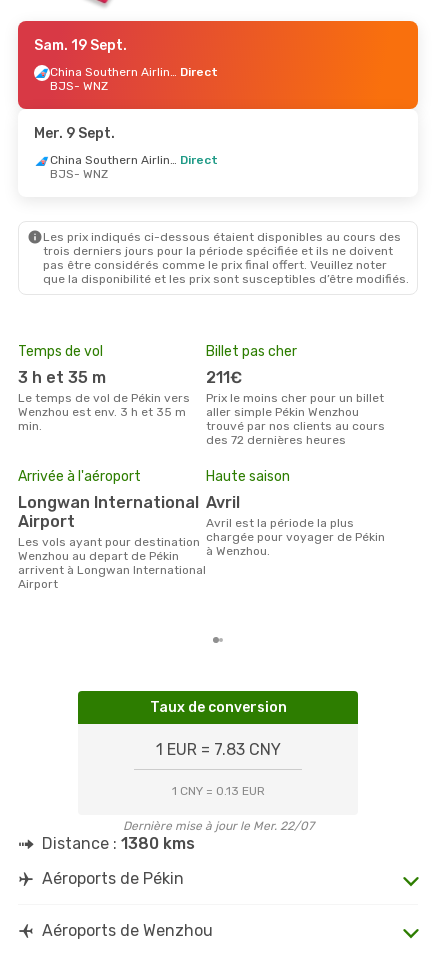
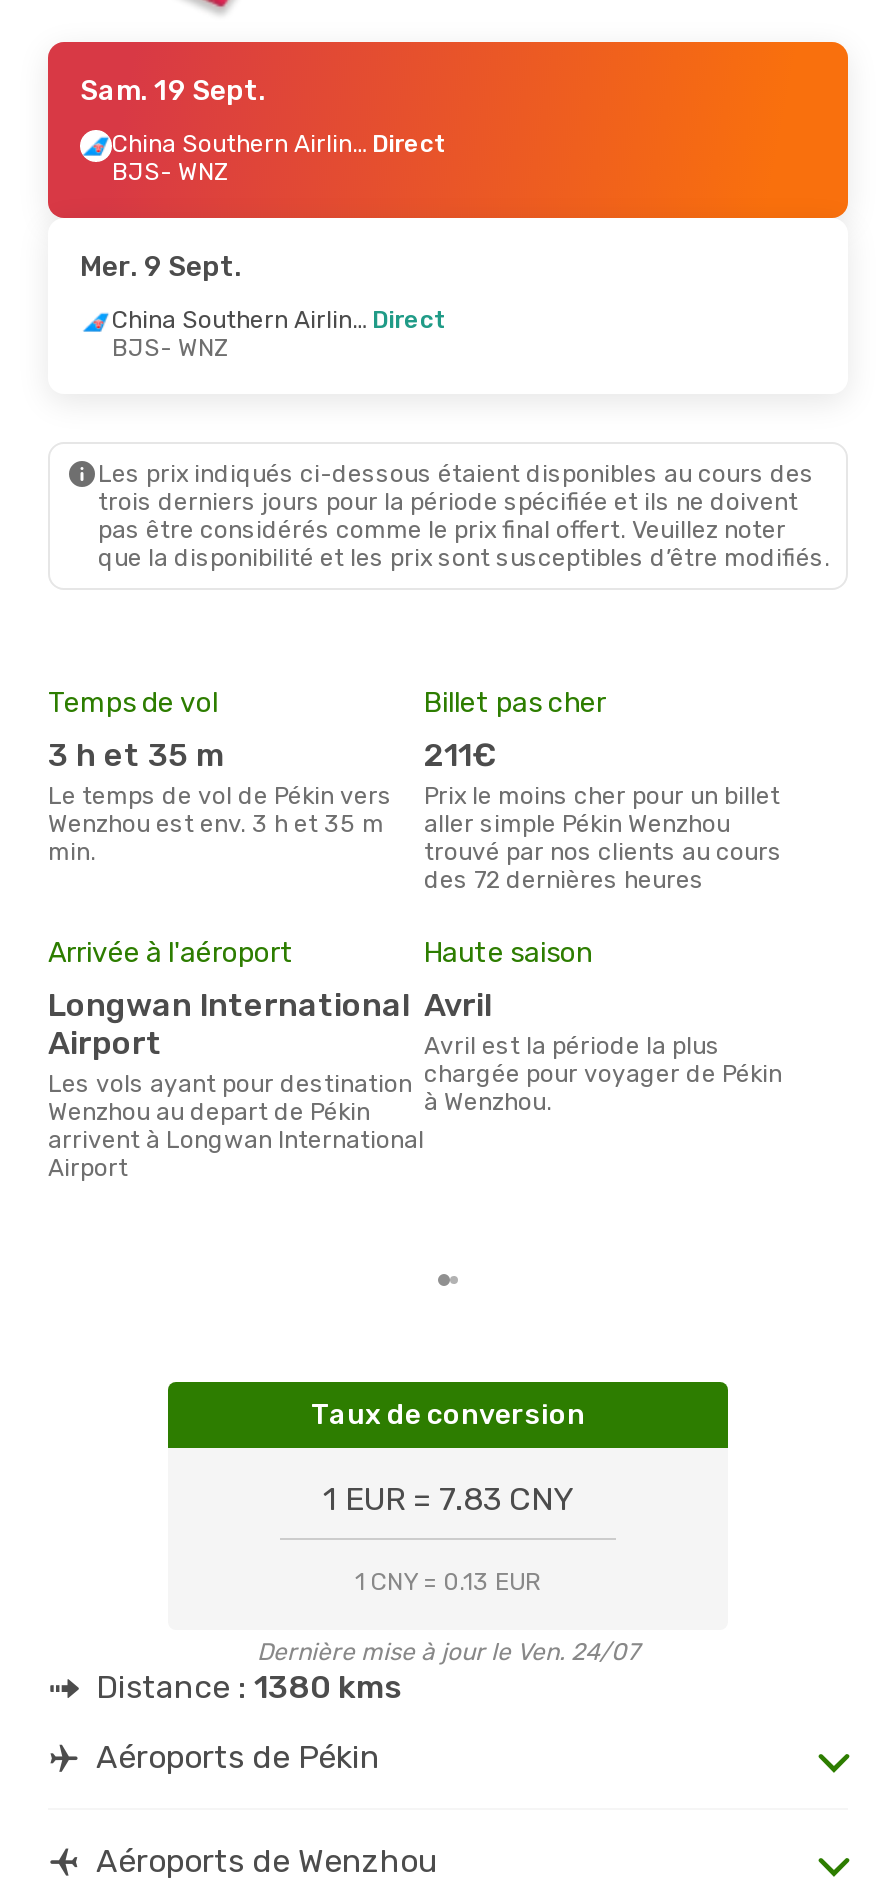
- Dernière mise à jour le Mer. 22/07
+ Dernière mise à jour le Ven. 24/07
